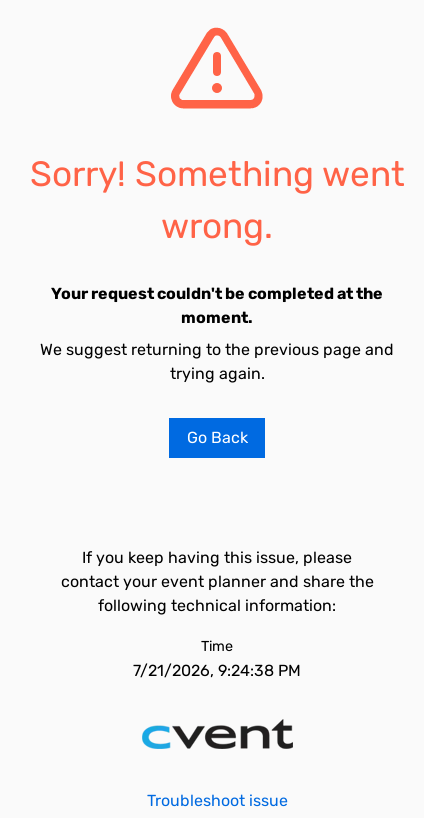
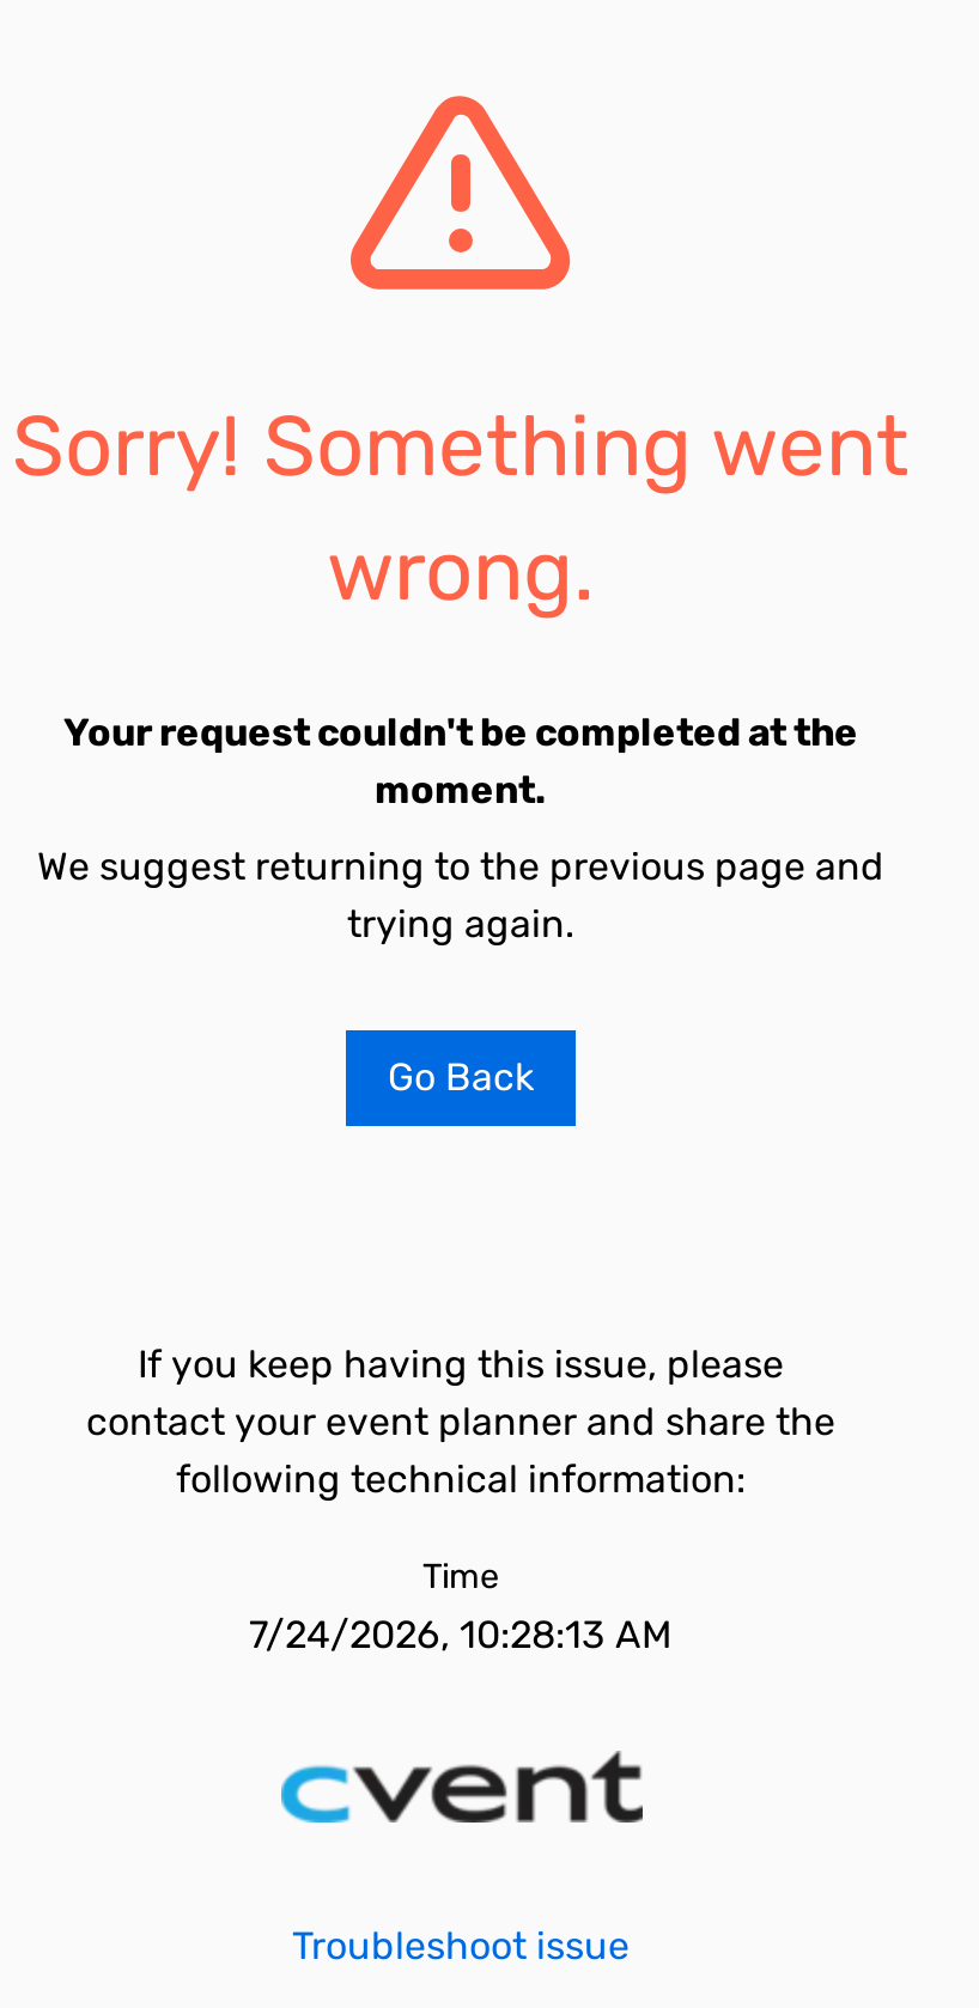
- 7/21/2026, 9:24:38 PM
+ 7/24/2026, 10:28:13 AM
